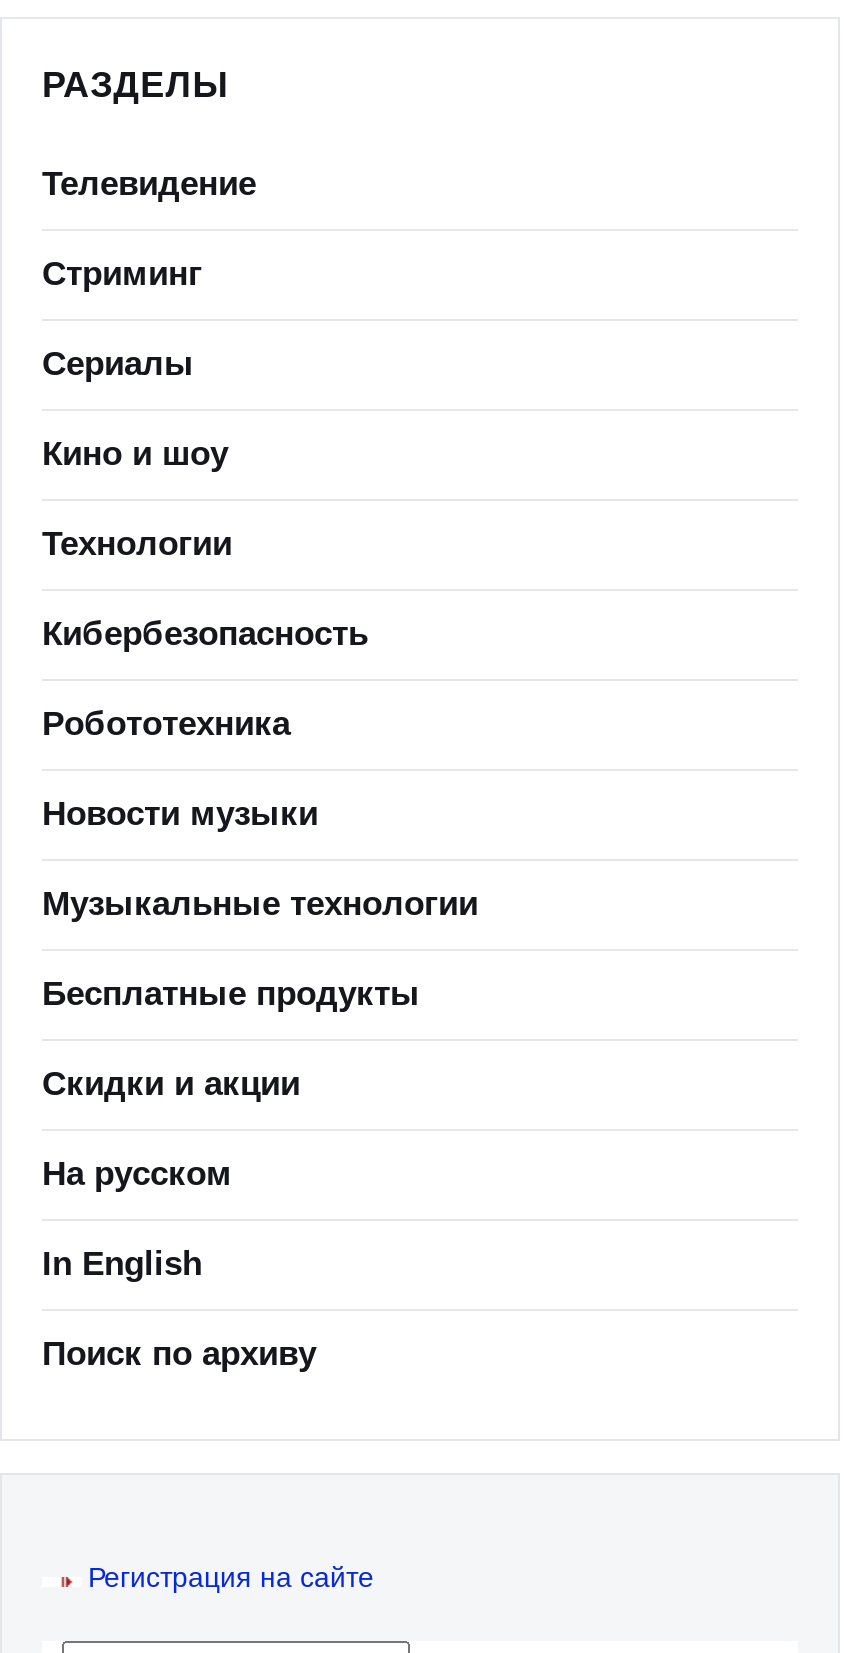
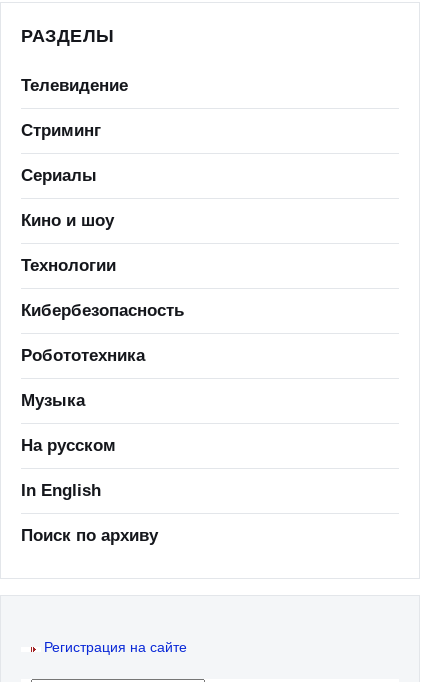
- Новости музыки
- Музыкальные технологии
- Бесплатные продукты
- Скидки и акции
+ Музыка
